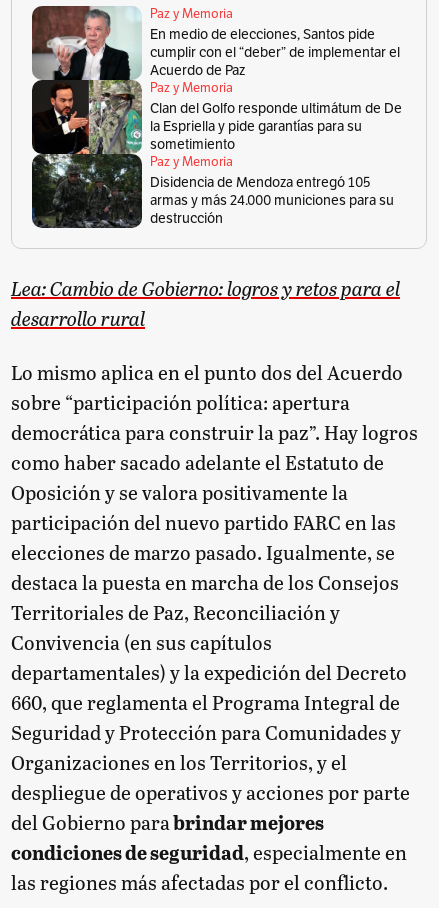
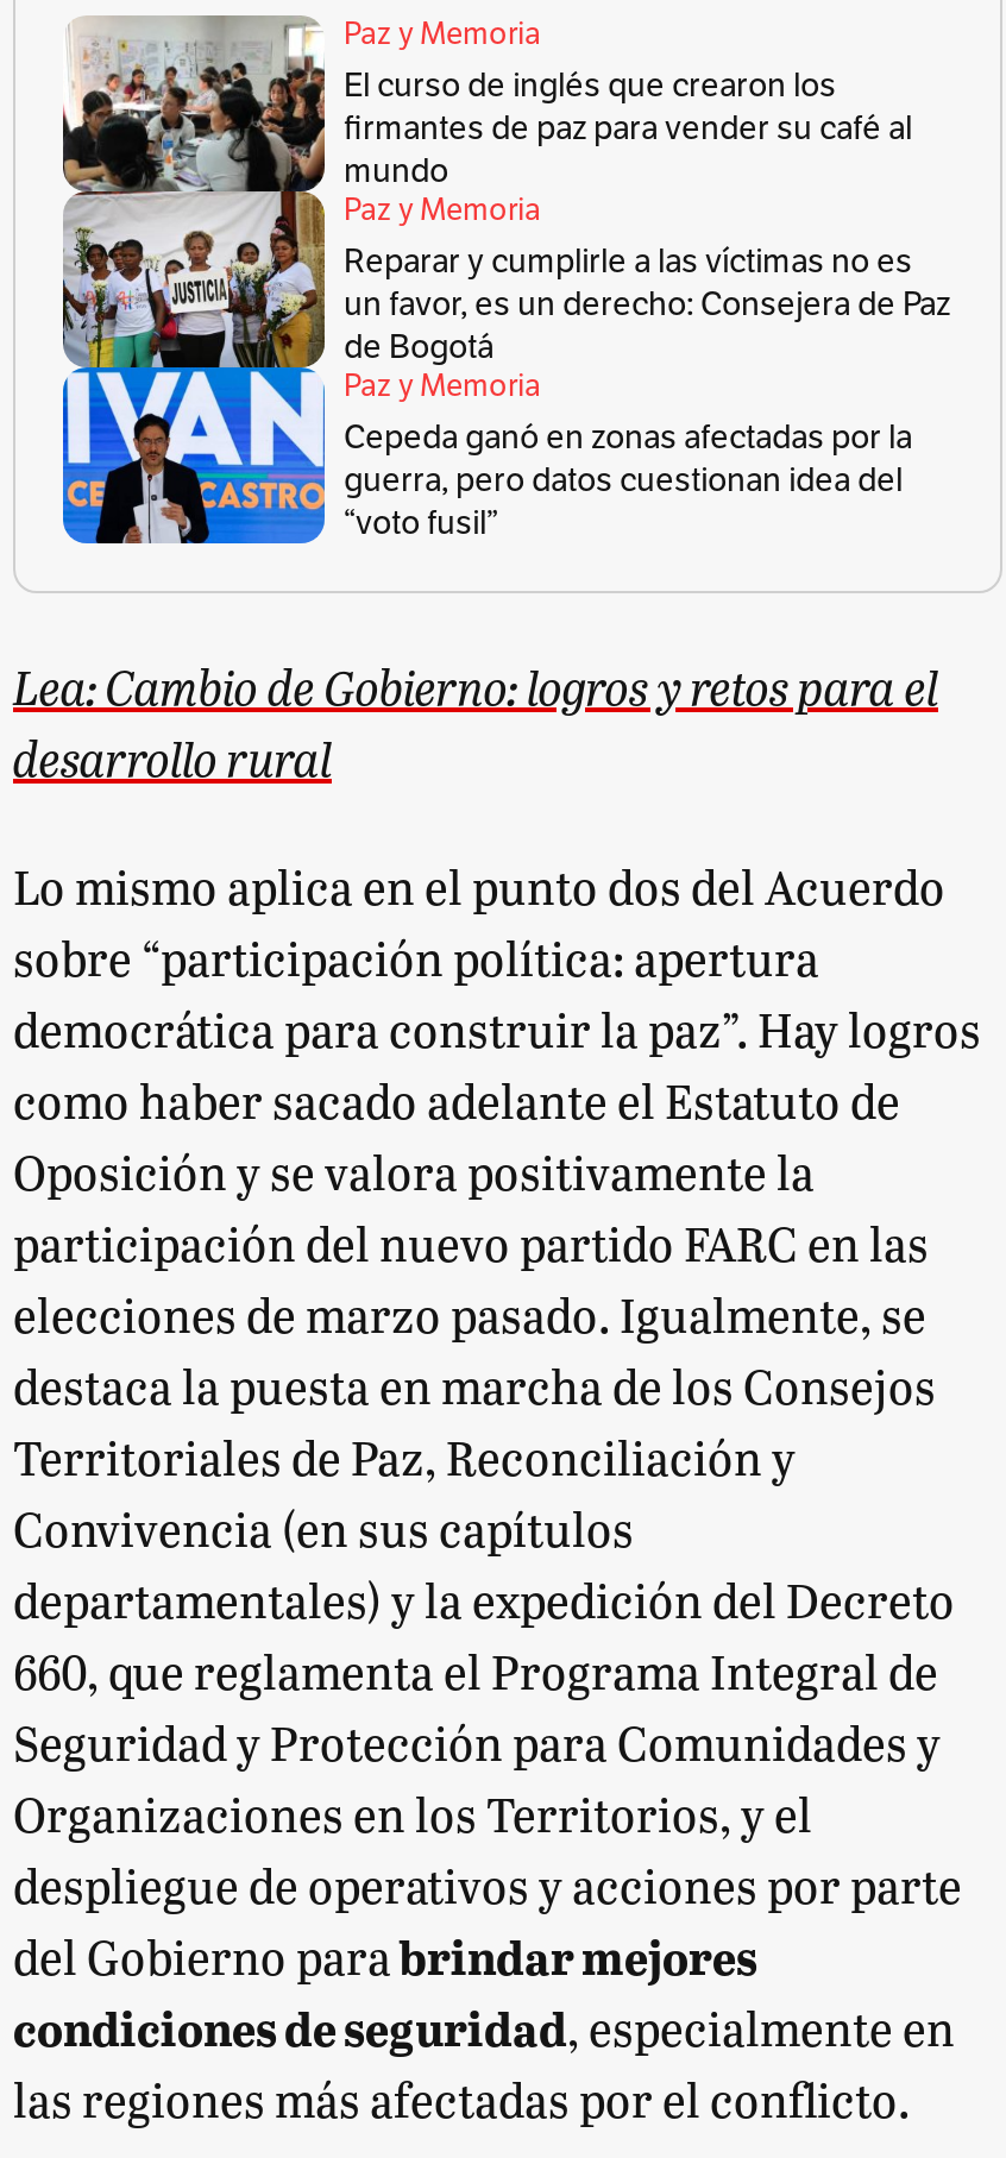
- [image]
- En medio de elecciones, Santos pide
- cumplir con el “deber” de implementar el
- Acuerdo de Paz
+ [image]
+ El curso de inglés que crearon los
+ firmantes de paz para vender su café al
+ mundo

- Clan del Golfo responde ultimátum de De
- la Espriella y pide garantías para su
- sometimiento
+ Reparar y cumplirle a las víctimas no es
+ un favor, es un derecho: Consejera de Paz
+ de Bogotá

- Disidencia de Mendoza entregó 105
- armas y más 24.000 municiones para su
- destrucción
+ Cepeda ganó en zonas afectadas por la
+ guerra, pero datos cuestionan idea del
+ “voto fusil”
